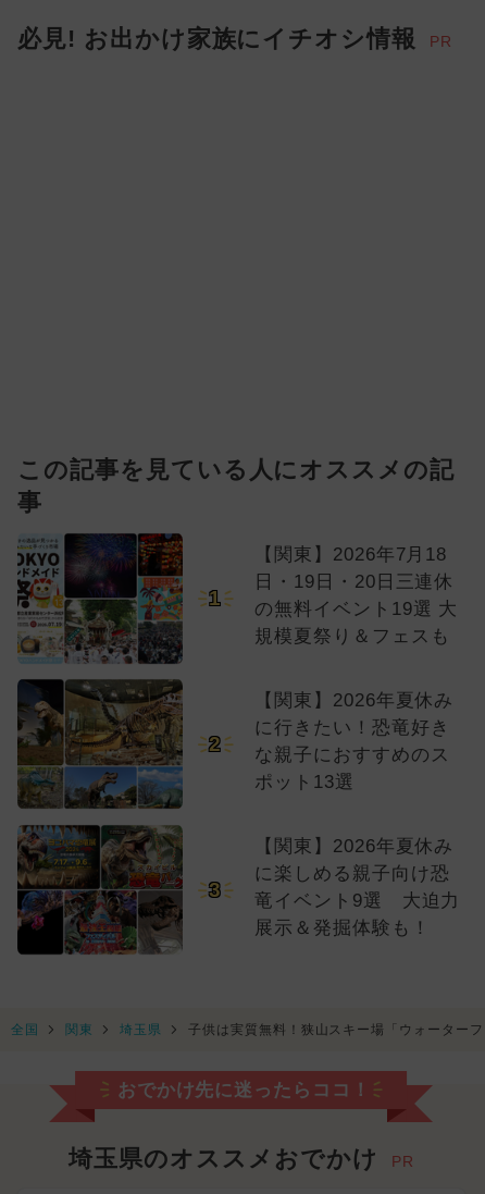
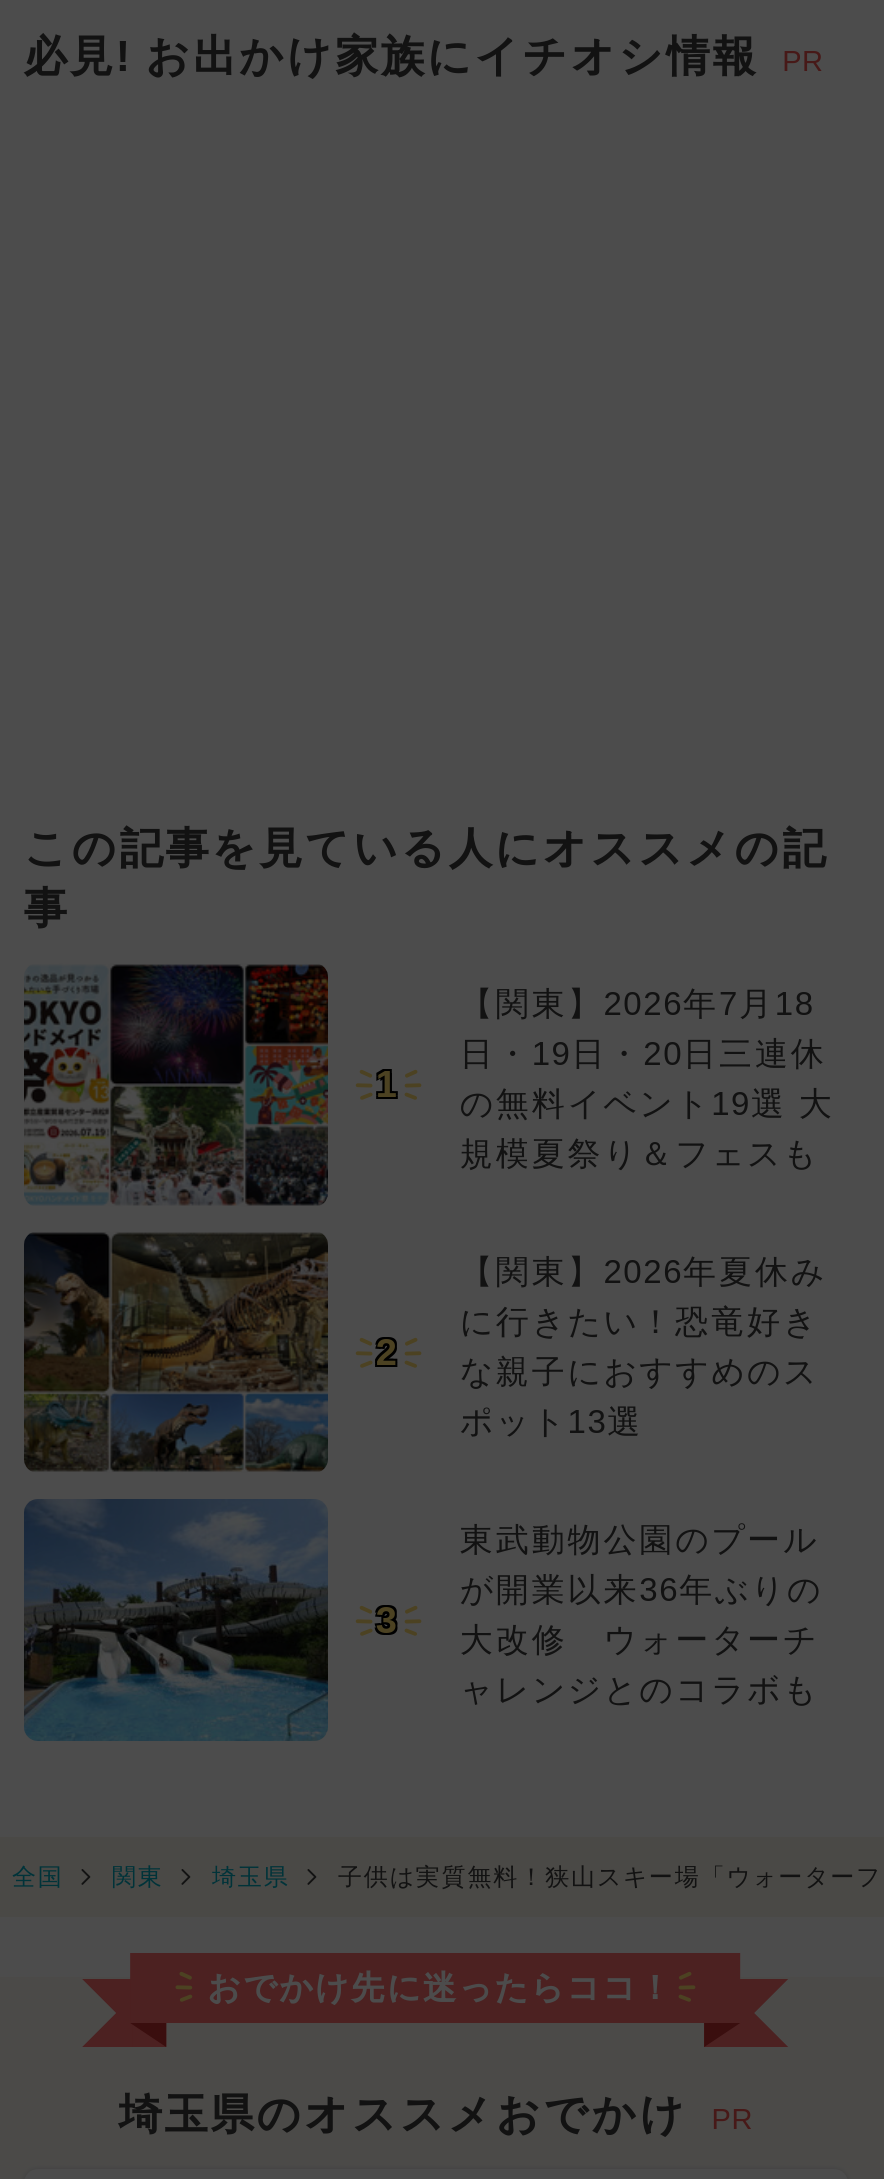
- [image]
+ [image]

- 【関東】2026年夏休み
- に楽しめる親子向け恐
- 竜イベント9選 大迫力
- 展示＆発掘体験も！
+ 東武動物公園のプール
+ が開業以来36年ぶりの
+ 大改修 ウォーターチ
+ ャレンジとのコラボも
